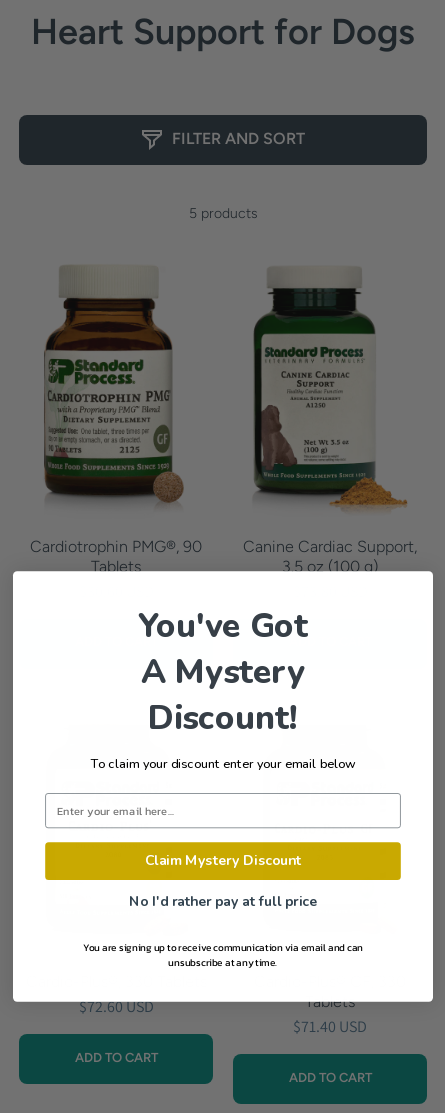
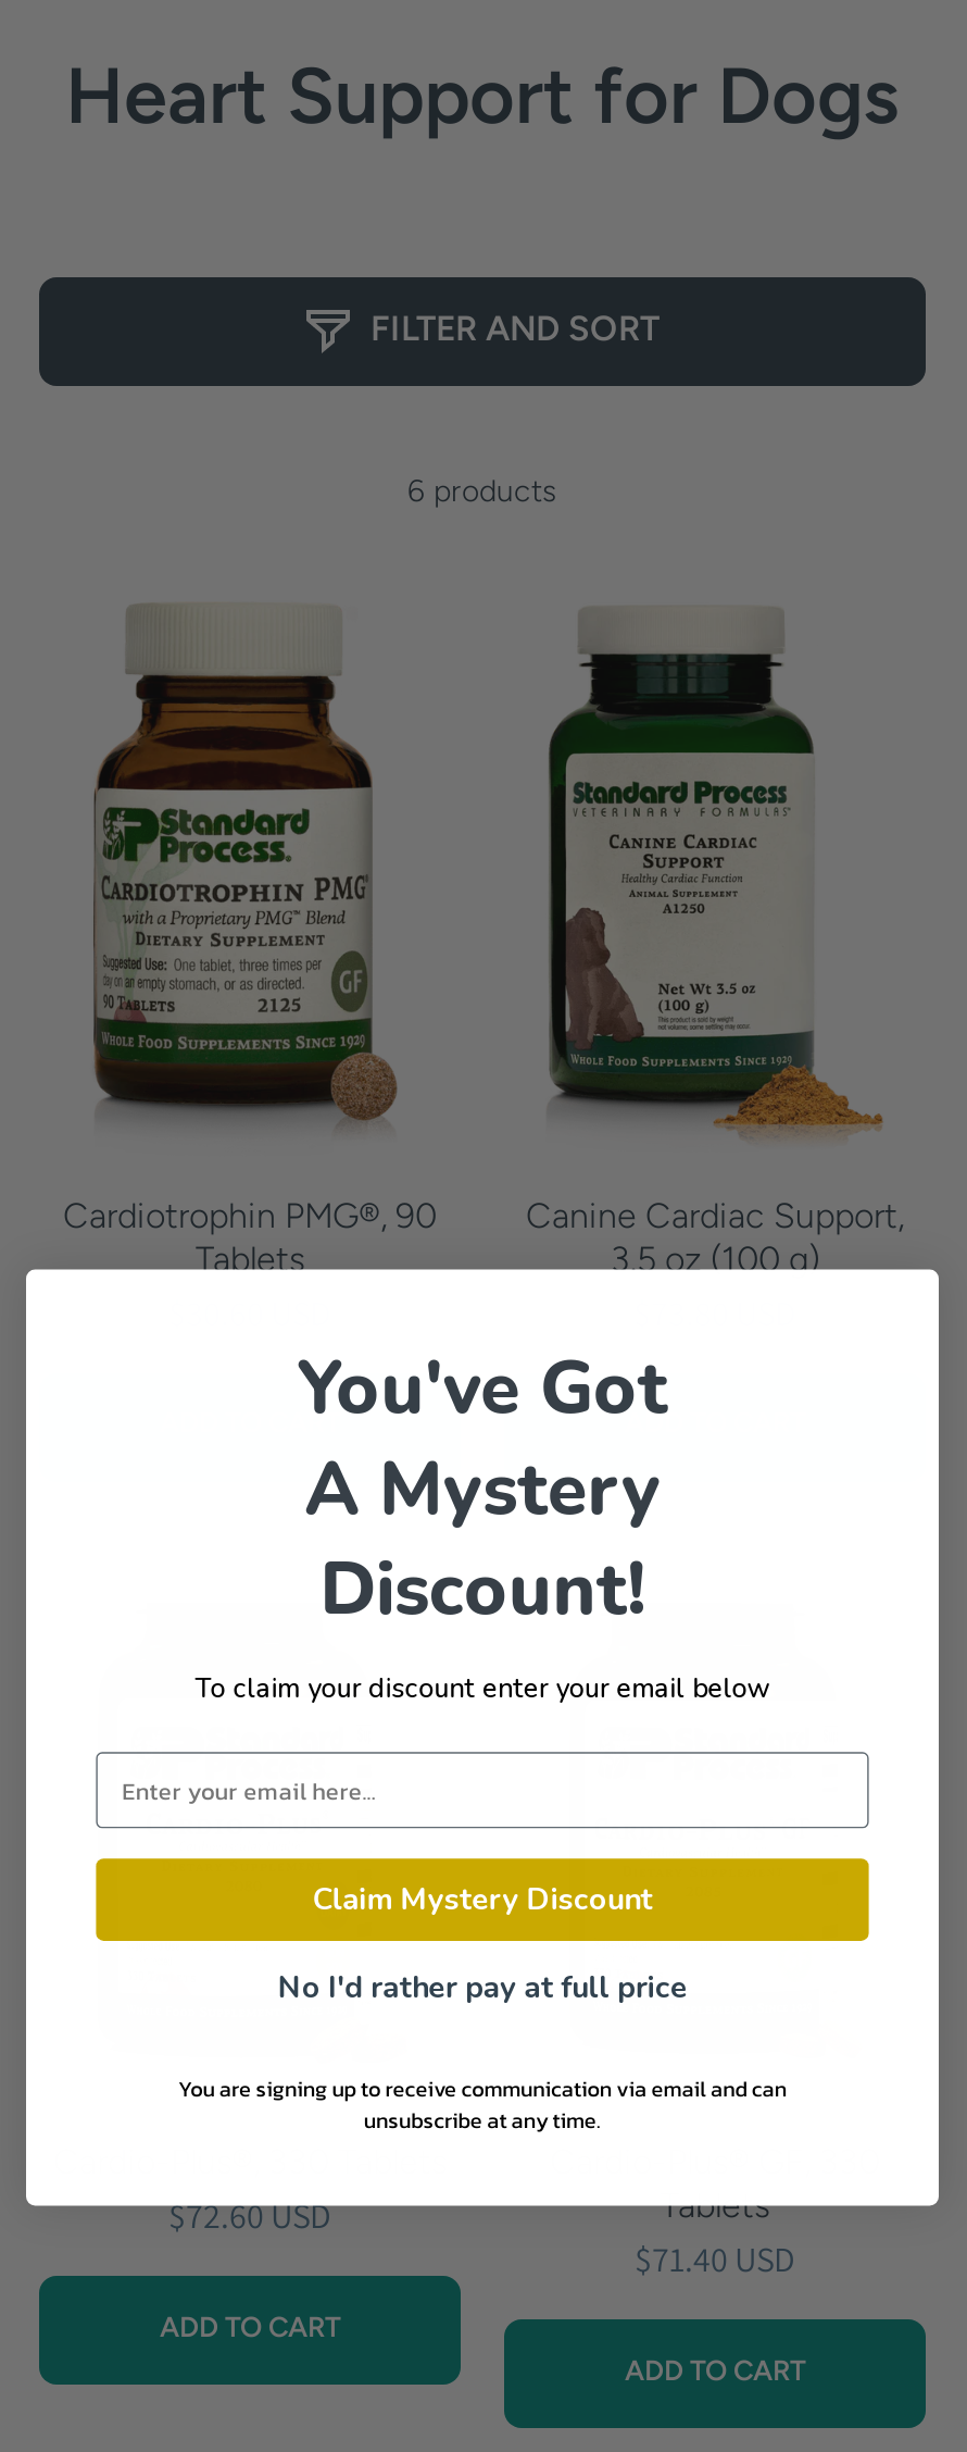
- 5 products
+ 6 products
